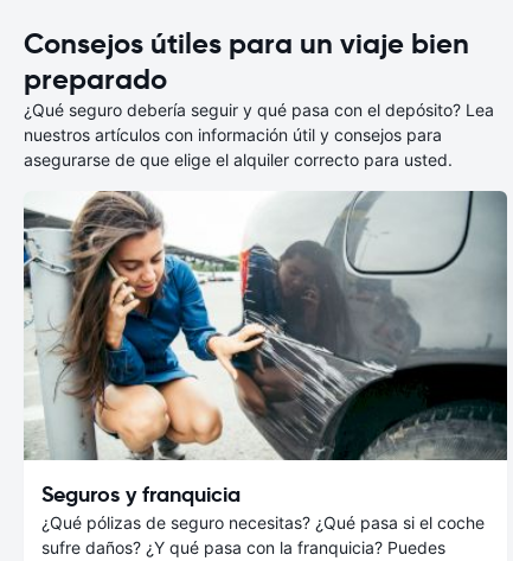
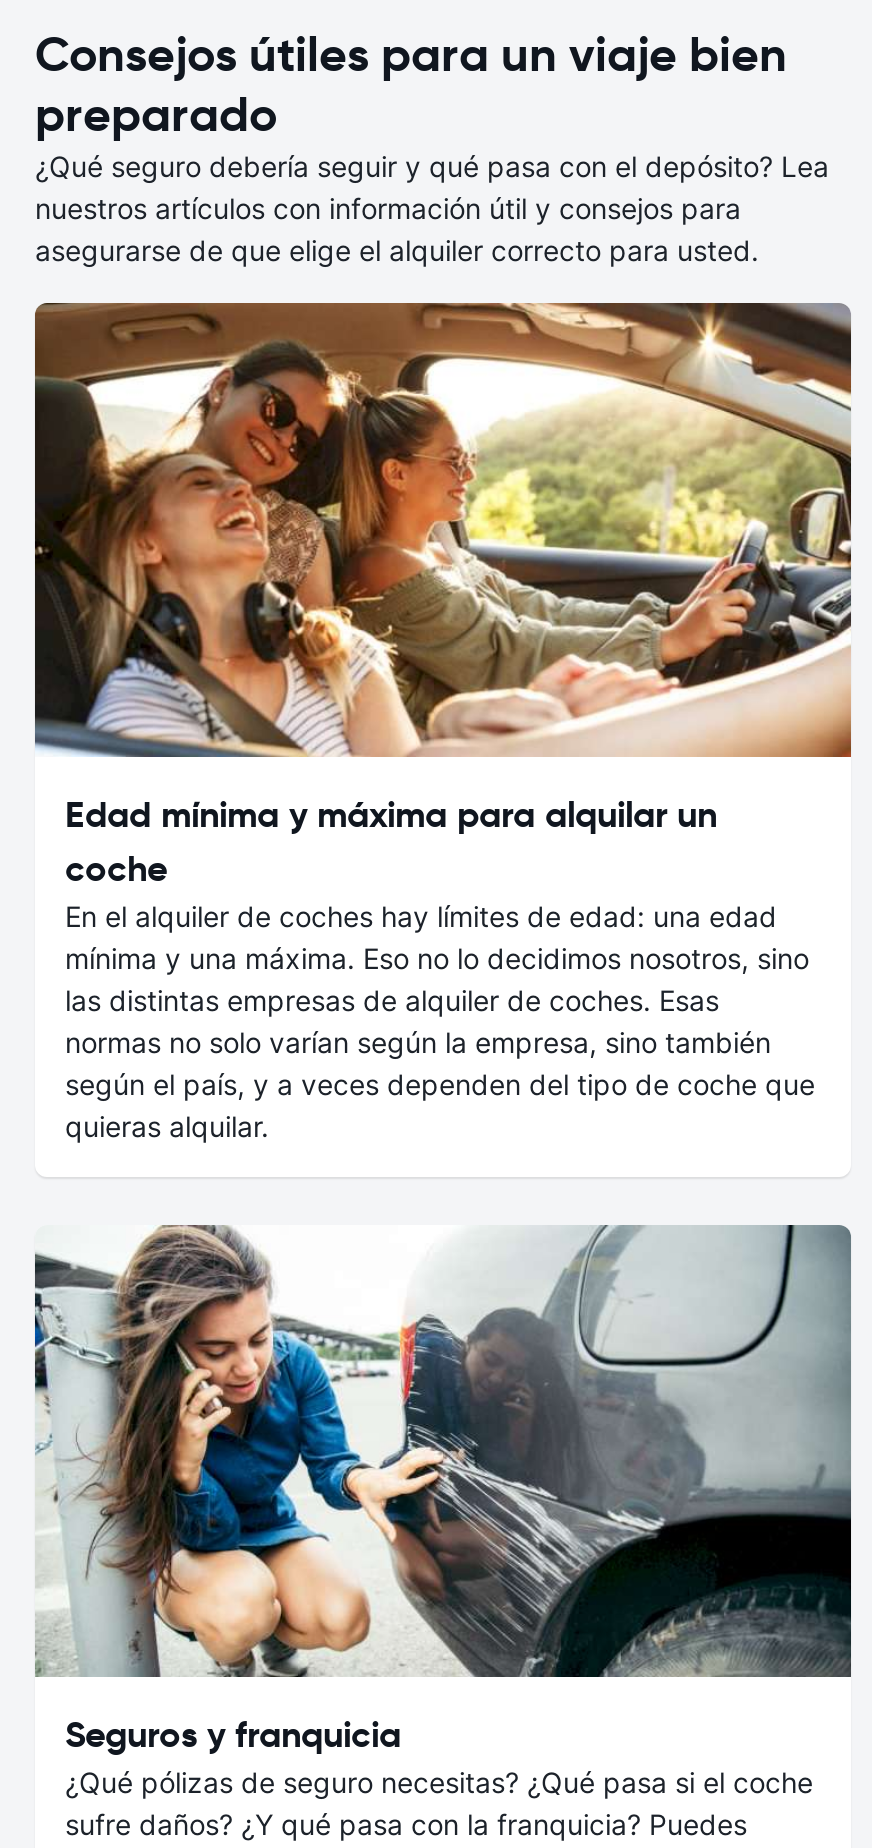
+ [image]
+ Edad mínima y máxima para alquilar un
+ coche
+ En el alquiler de coches hay límites de edad: una edad
+ mínima y una máxima. Eso no lo decidimos nosotros, sino
+ las distintas empresas de alquiler de coches. Esas
+ normas no solo varían según la empresa, sino también
+ según el país, y a veces dependen del tipo de coche que
+ quieras alquilar.
